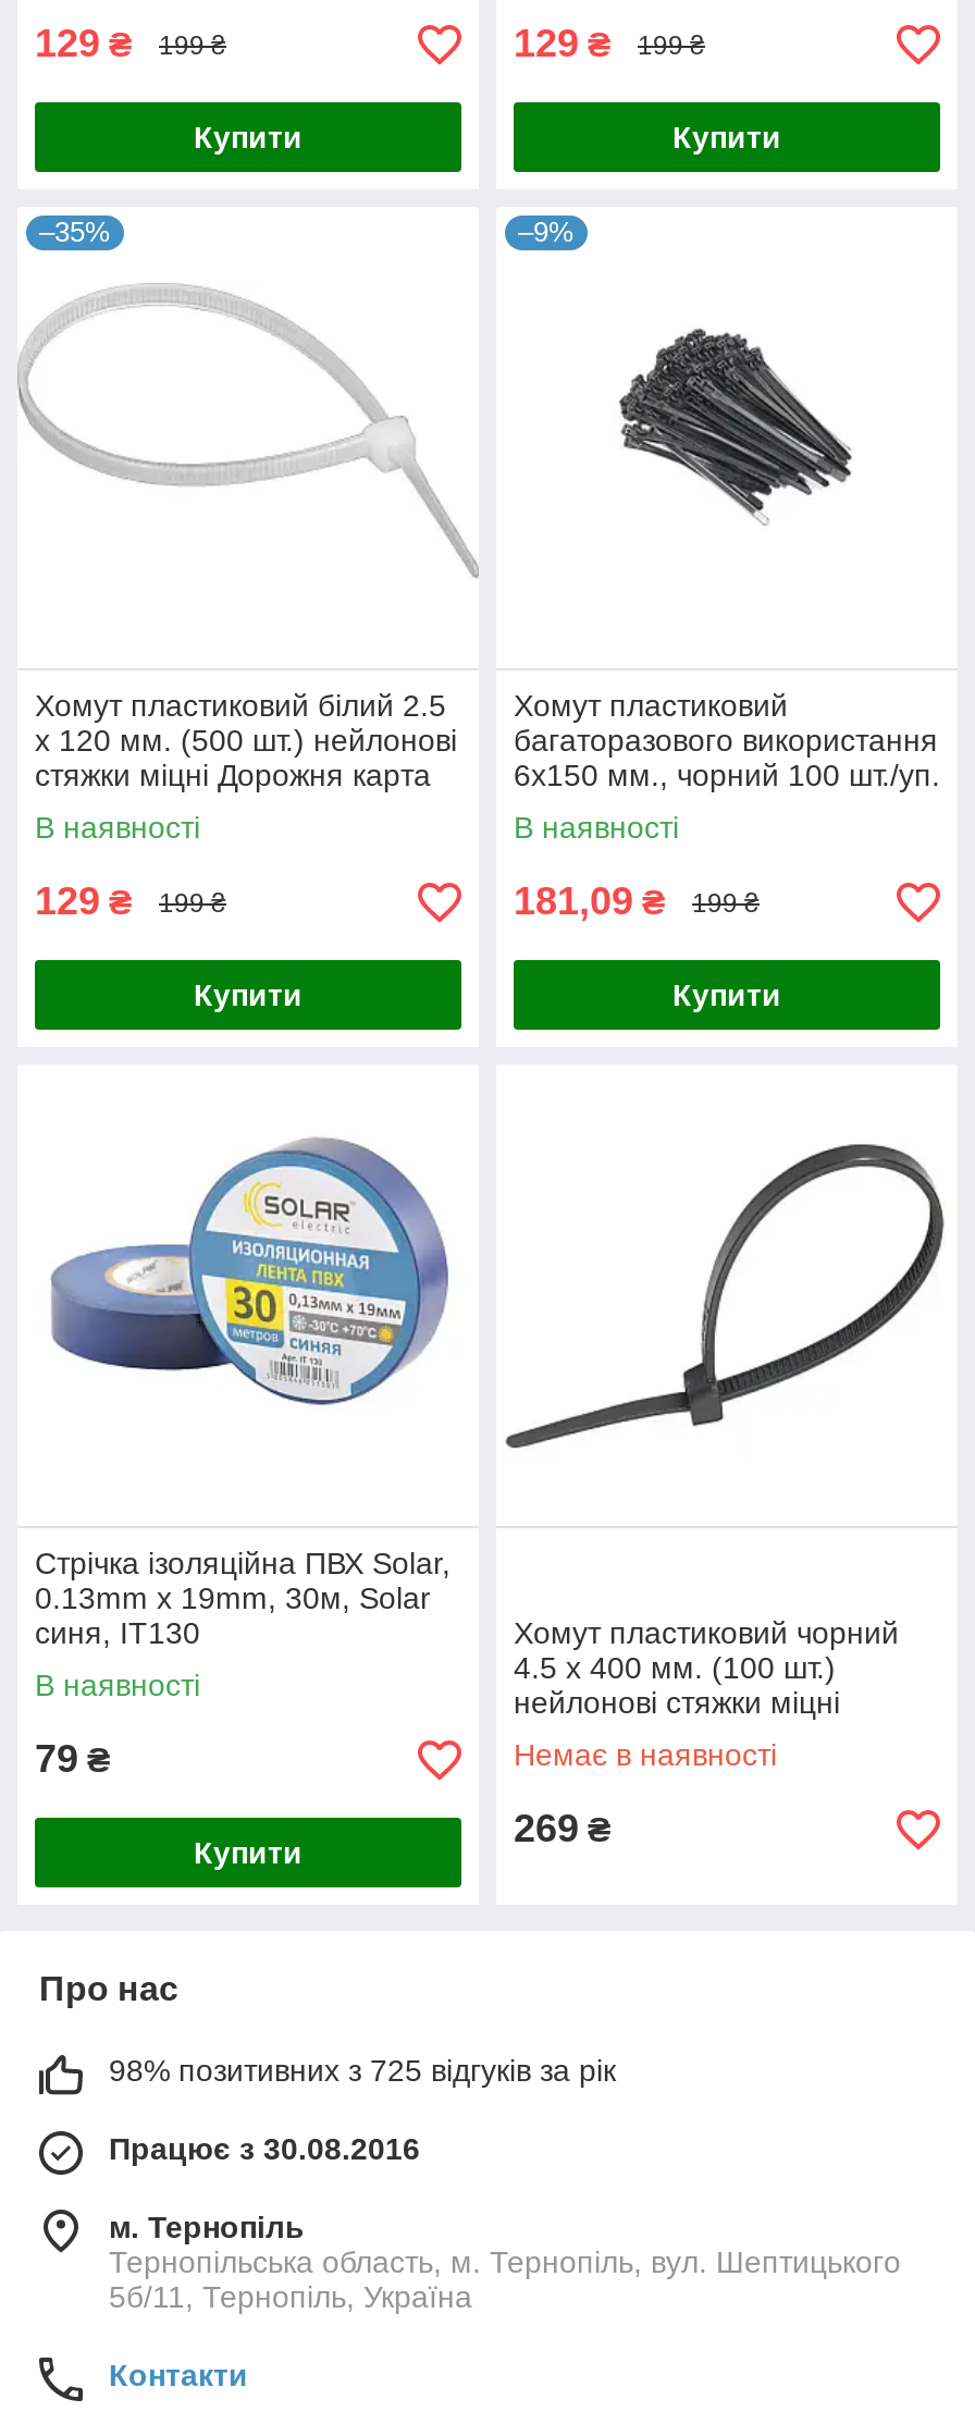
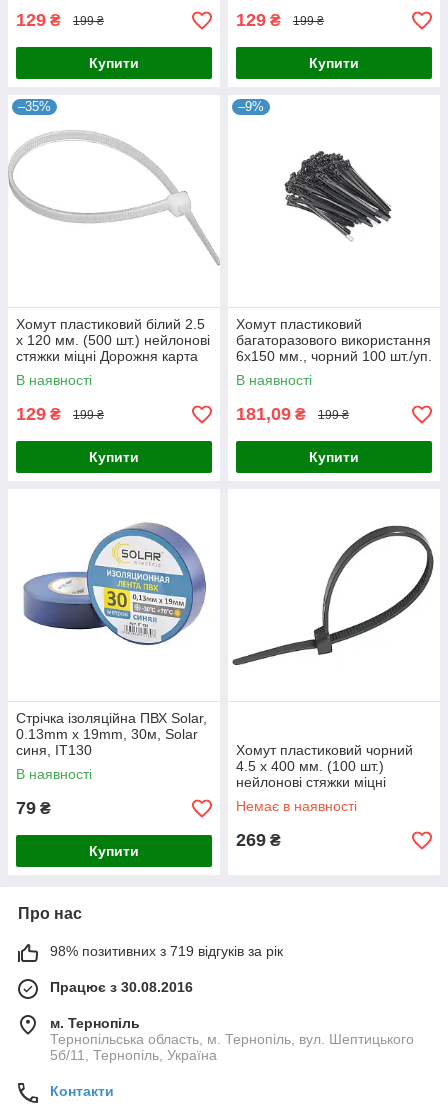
- 98% позитивних з 725 відгуків за рік
+ 98% позитивних з 719 відгуків за рік
